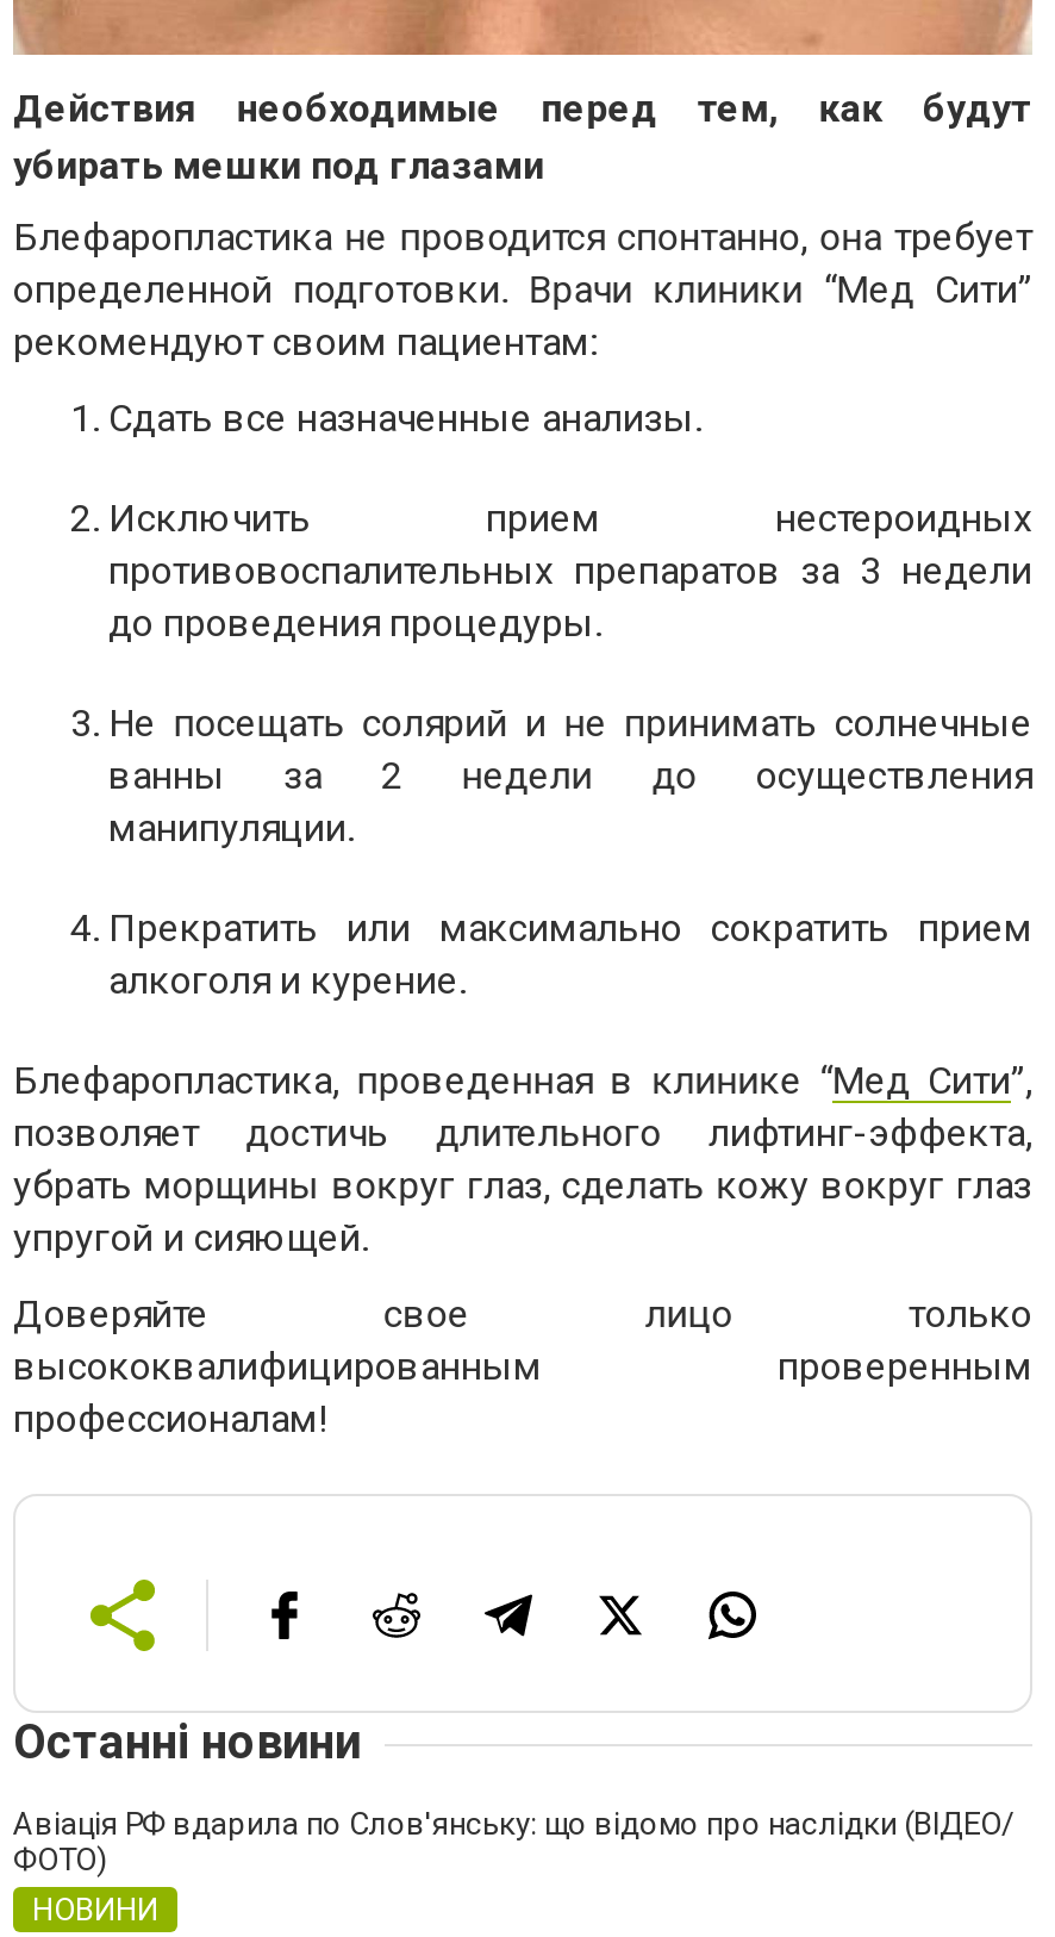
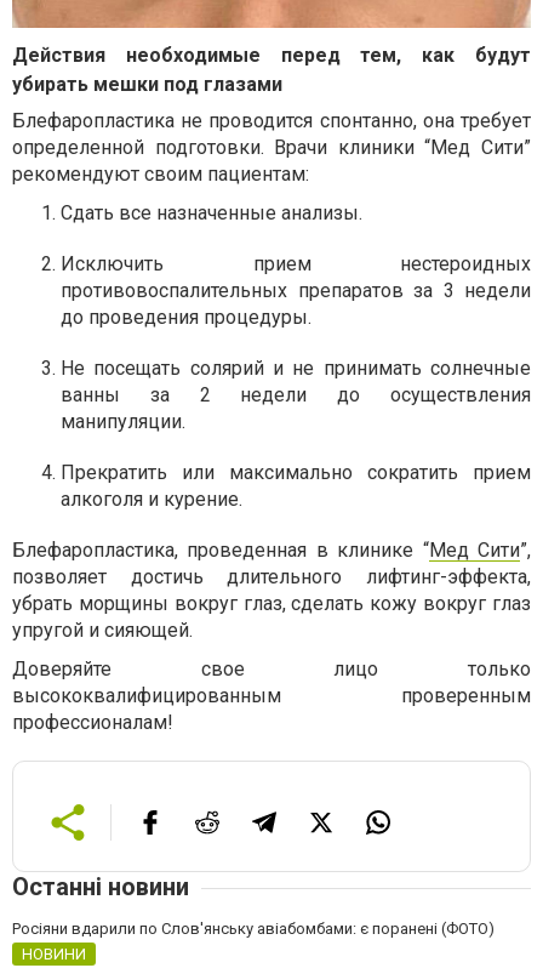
- Авіація РФ вдарила по Слов'янську: що відомо про наслідки (ВІДЕО/
- ФОТО)
+ Росіяни вдарили по Слов'янську авіабомбами: є поранені (ФОТО)
